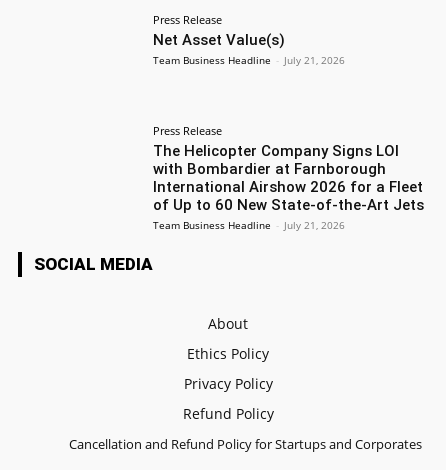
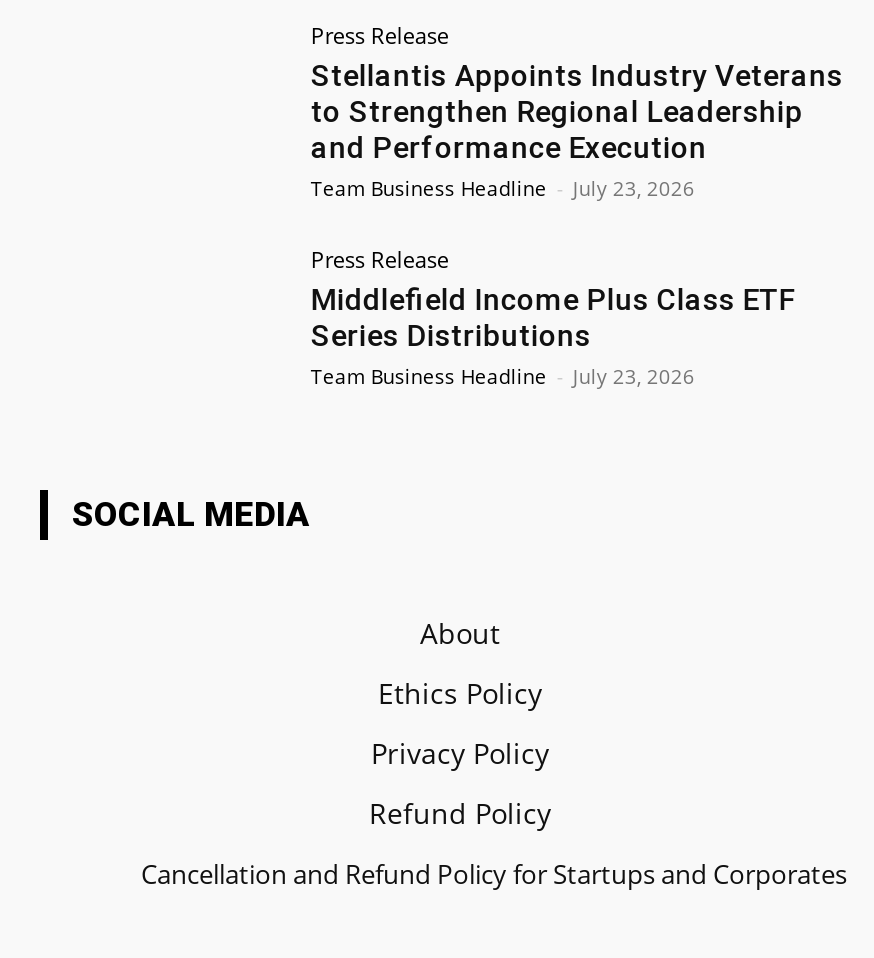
- Net Asset Value(s)
- Team Business Headline - July 21, 2026
+ Stellantis Appoints Industry Veterans
+ to Strengthen Regional Leadership
+ and Performance Execution
+ Team Business Headline - July 23, 2026

- The Helicopter Company Signs LOI
- with Bombardier at Farnborough
- International Airshow 2026 for a Fleet
- of Up to 60 New State-of-the-Art Jets
- Team Business Headline - July 21, 2026
+ Middlefield Income Plus Class ETF
+ Series Distributions
+ Team Business Headline - July 23, 2026
